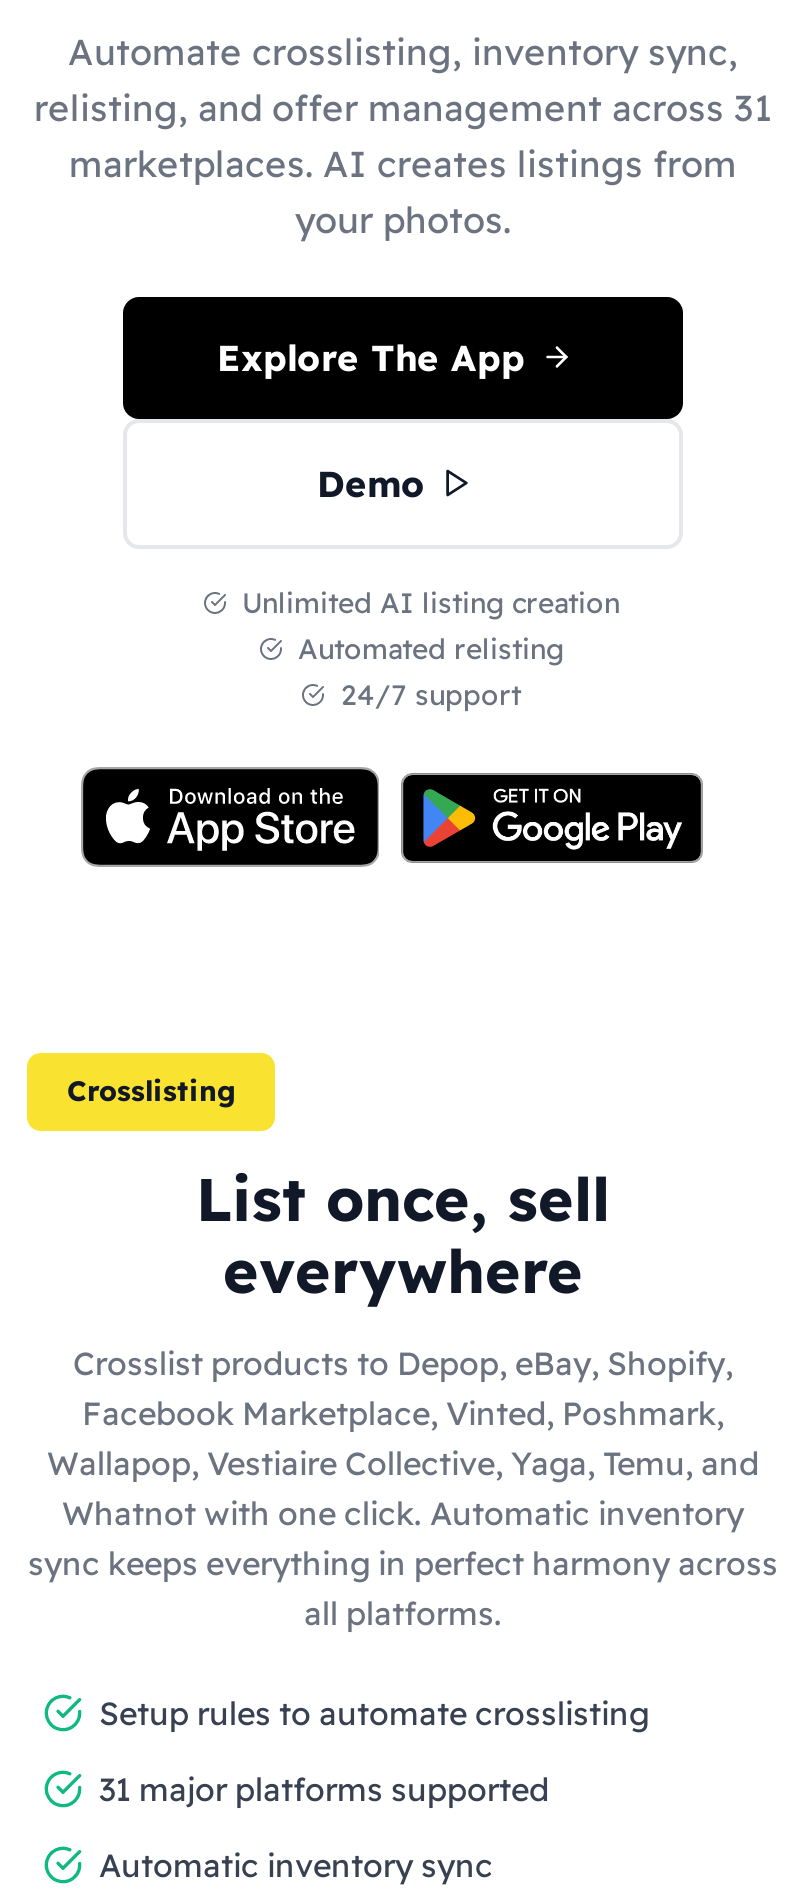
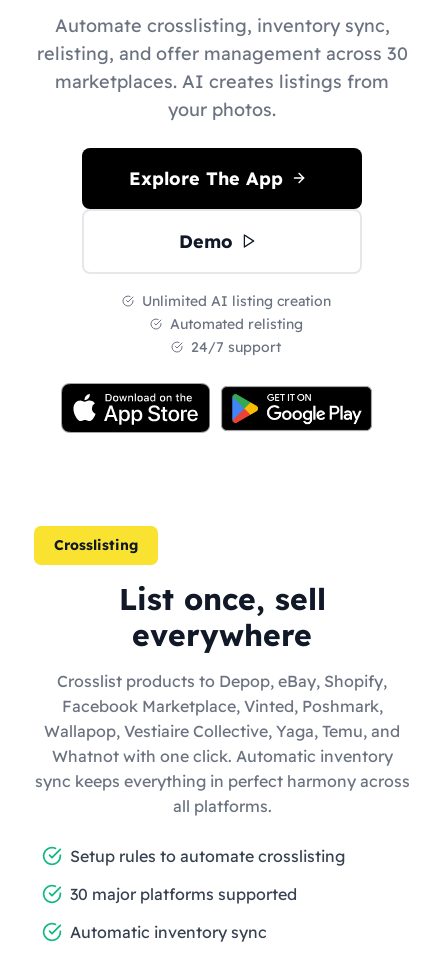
- relisting, and offer management across 31
+ relisting, and offer management across 30

- 31 major platforms supported
+ 30 major platforms supported
